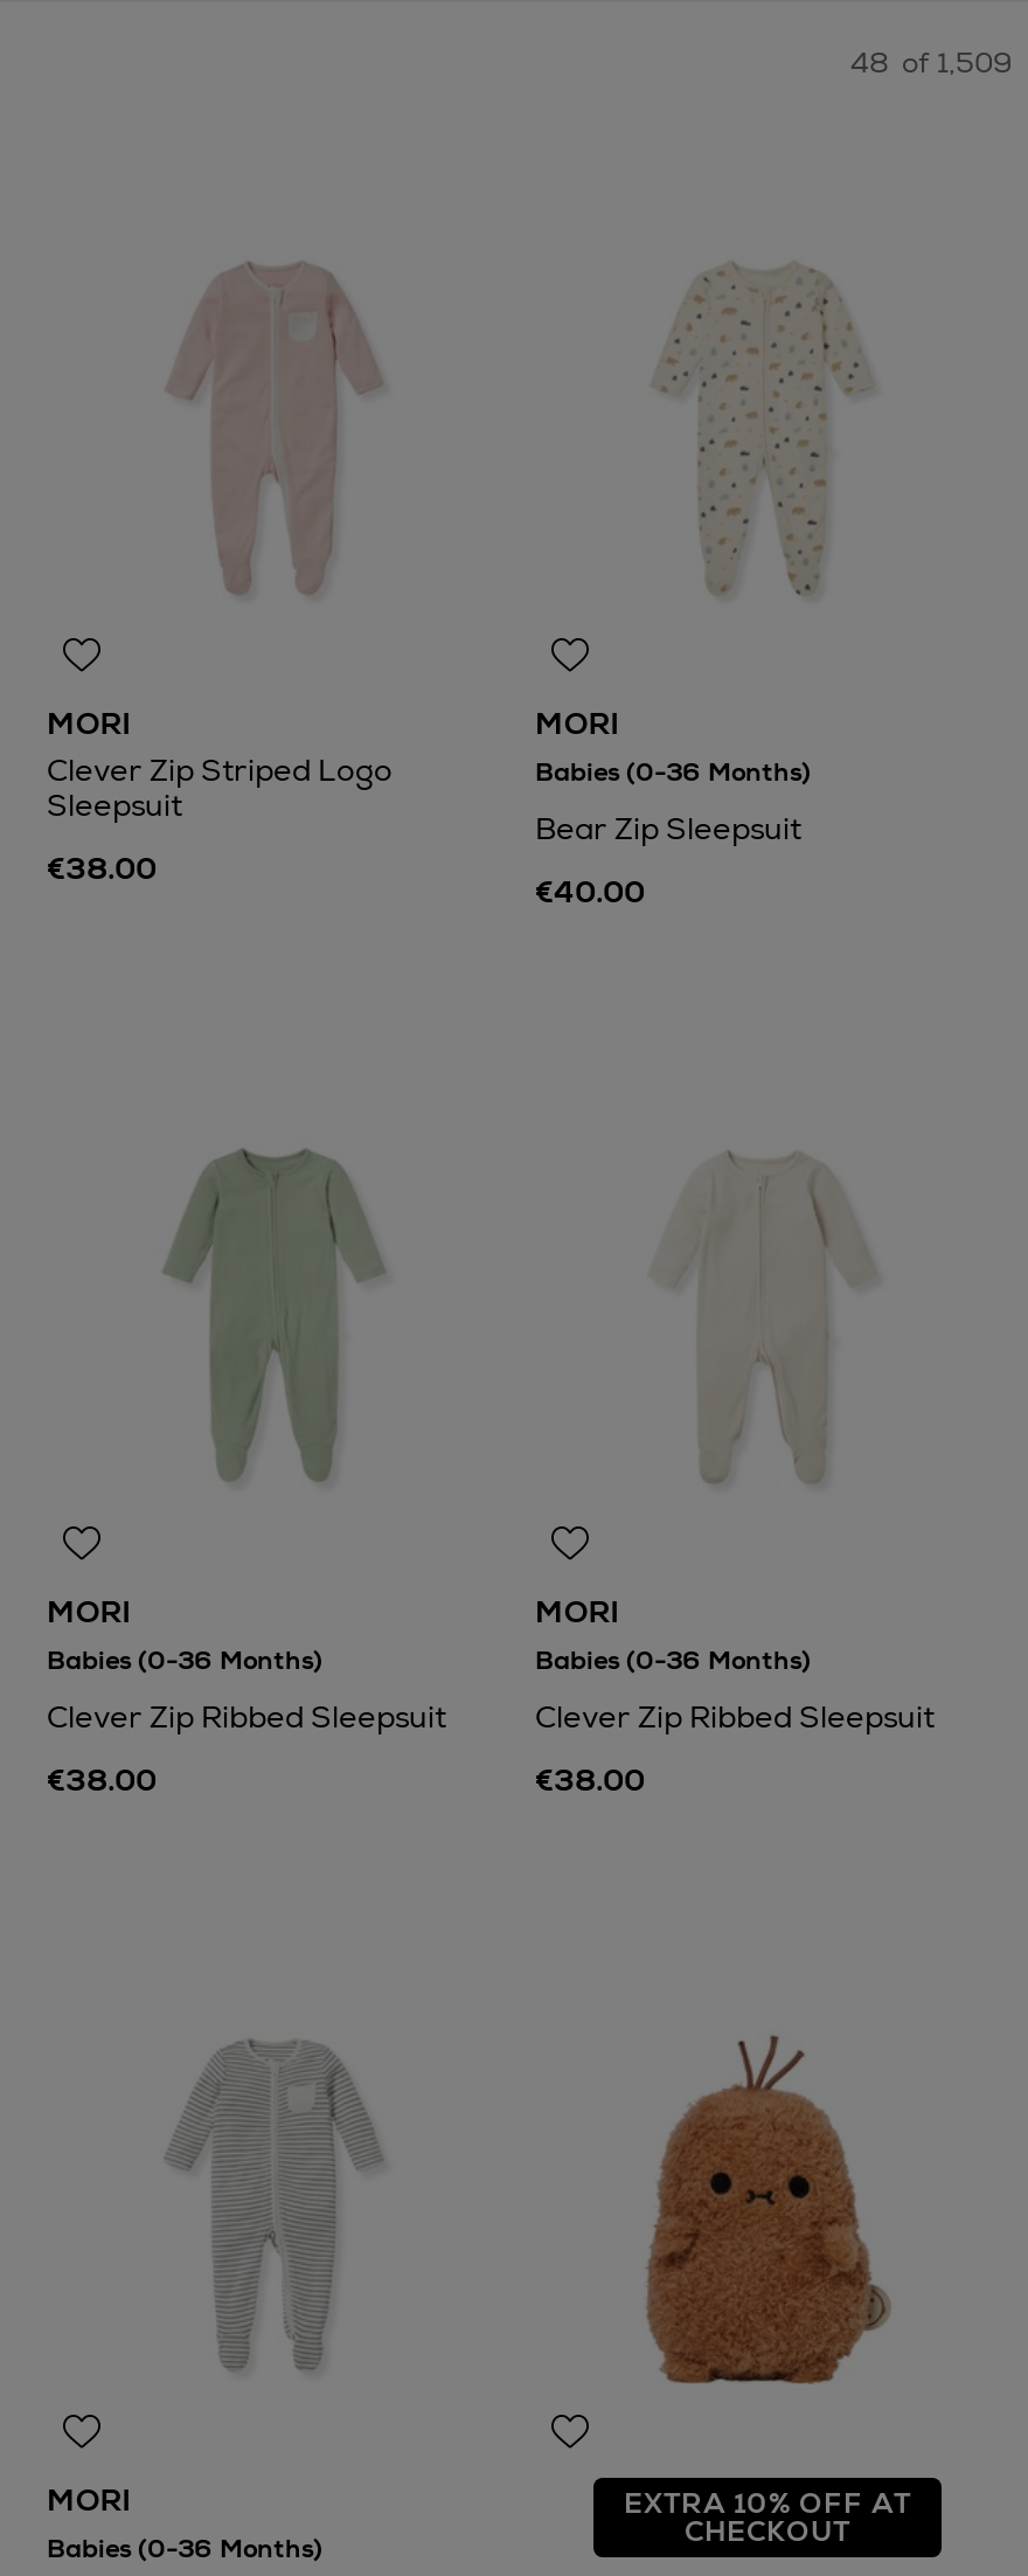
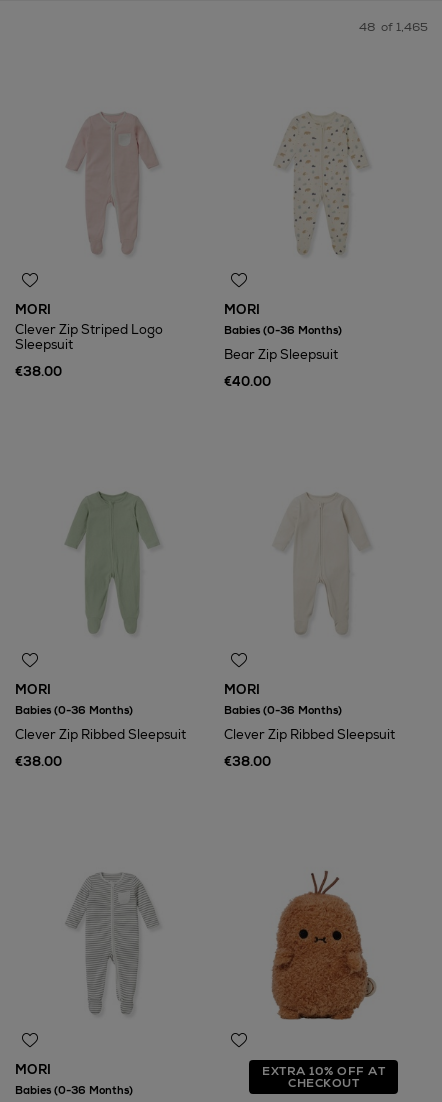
- 48 of 1,509
+ 48 of 1,465
